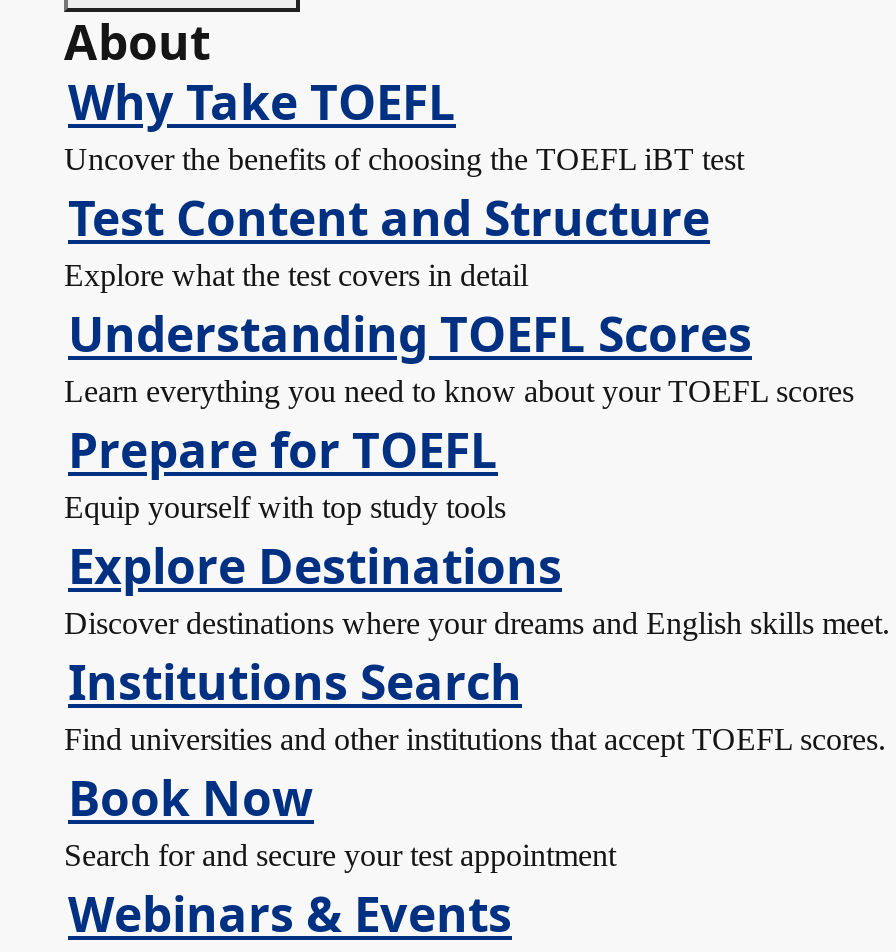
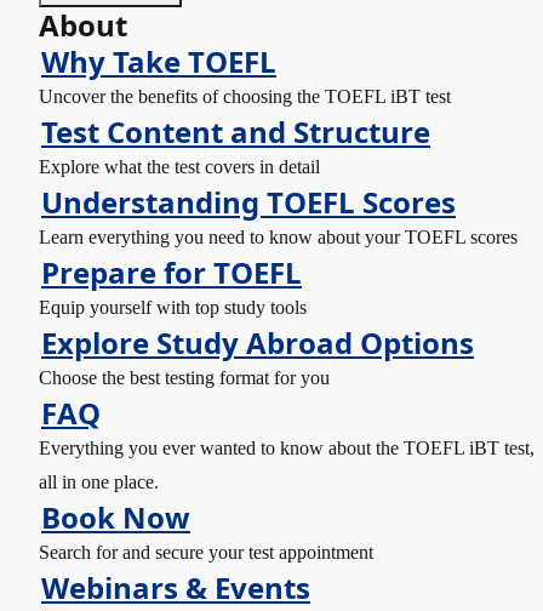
- Explore Destinations
- Discover destinations where your dreams and English skills meet.
- Institutions Search
- Find universities and other institutions that accept TOEFL scores.
+ Explore Study Abroad Options
+ Choose the best testing format for you
+ FAQ
+ Everything you ever wanted to know about the TOEFL iBT test,
+ all in one place.
